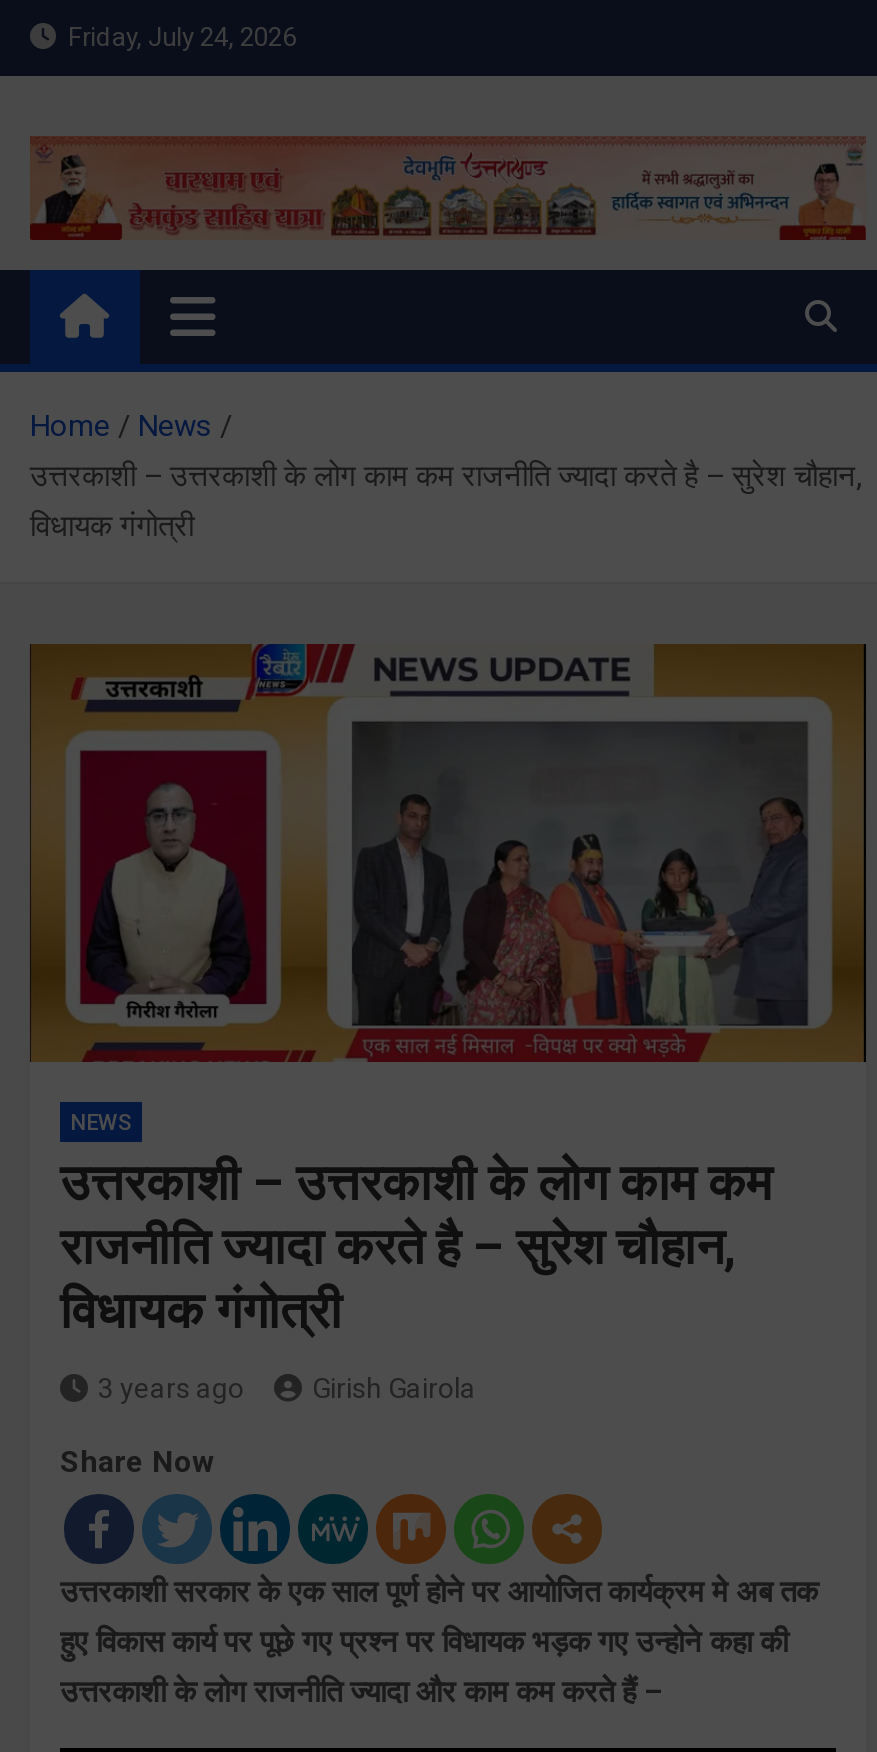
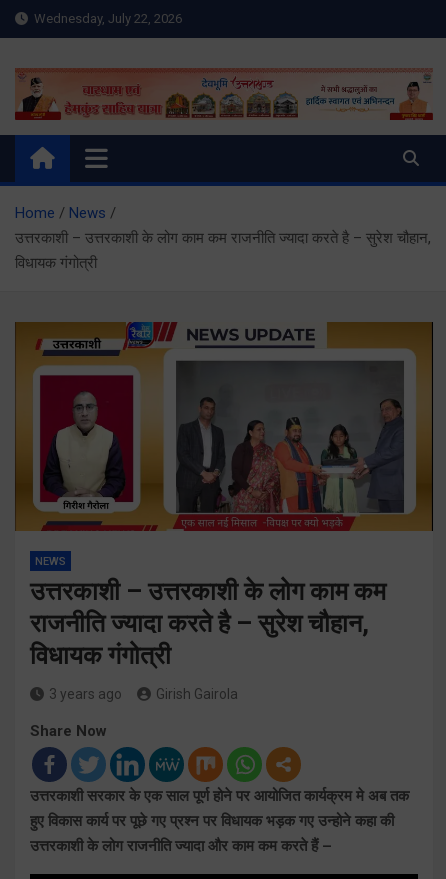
- Friday, July 24, 2026
+ Wednesday, July 22, 2026
